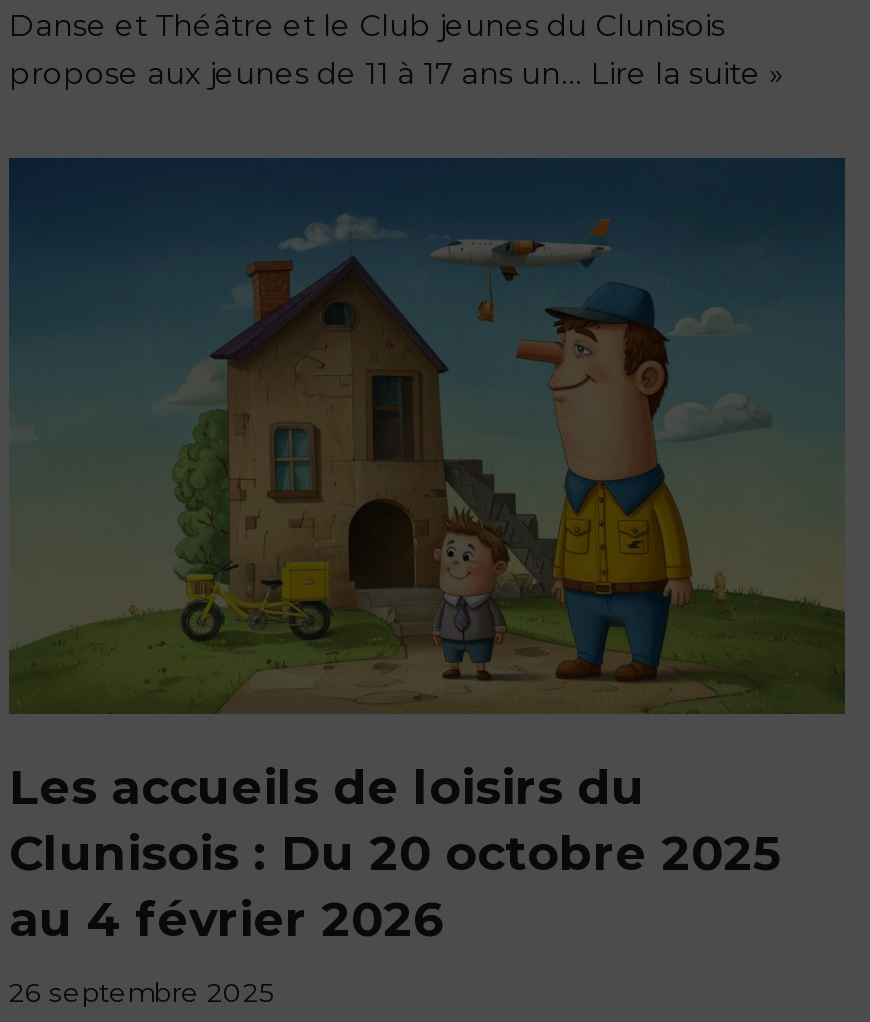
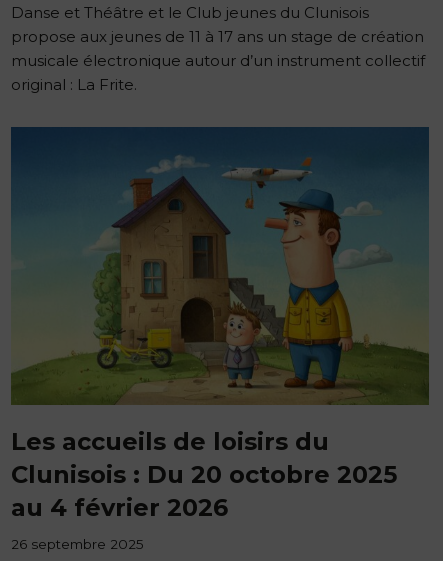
- propose aux jeunes de 11 à 17 ans un… Lire la suite »
+ propose aux jeunes de 11 à 17 ans un stage de création
+ musicale électronique autour d’un instrument collectif
+ original : La Frite.
